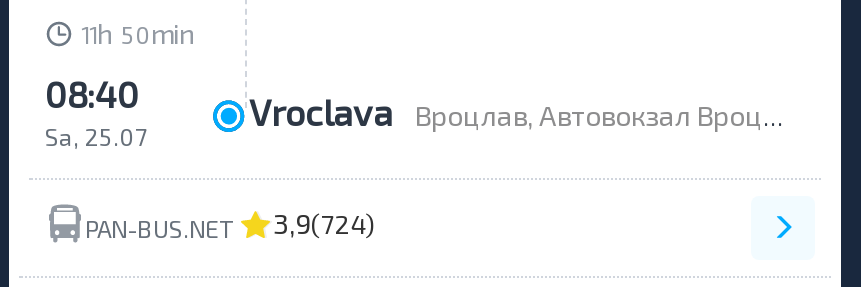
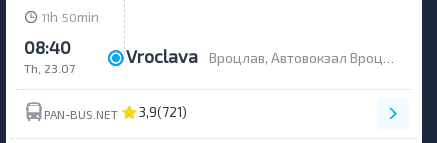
- Sa, 25.07
+ Th, 23.07

- PAN-BUS.NET 3,9(724)
+ PAN-BUS.NET 3,9(721)
